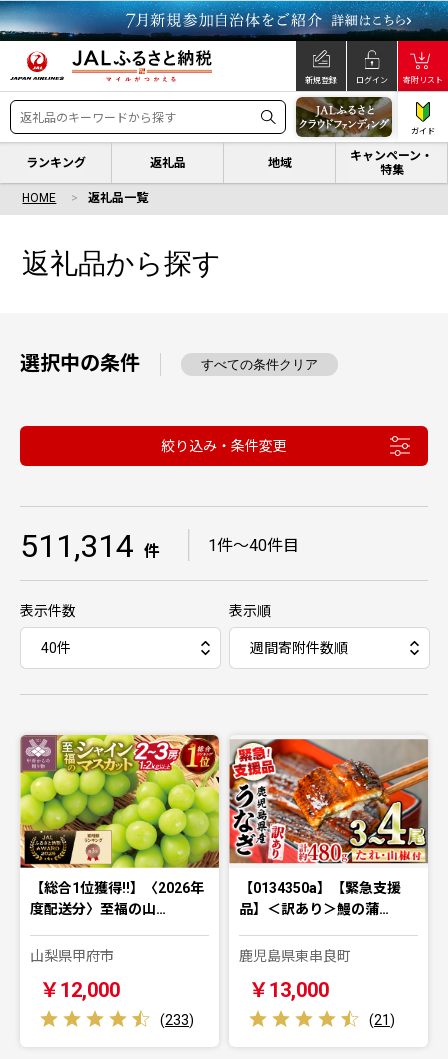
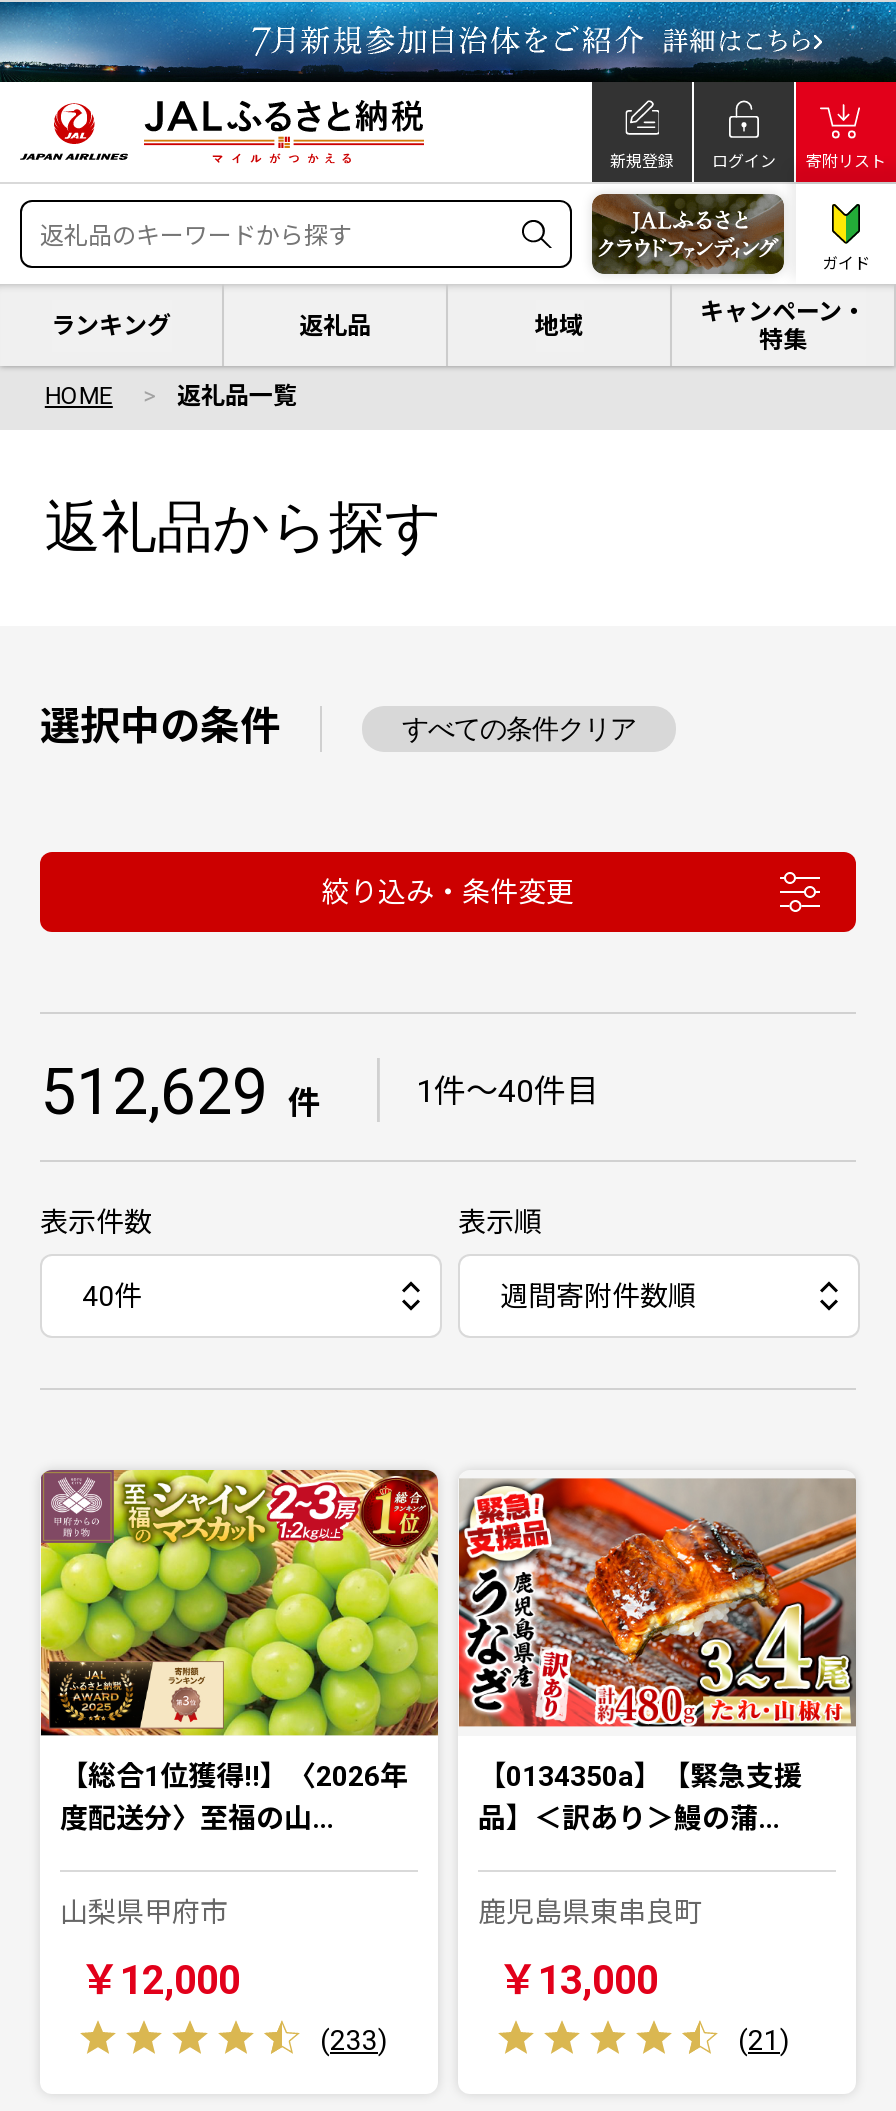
- 511,314 件 ｜ 1件〜40件目
+ 512,629 件 ｜ 1件〜40件目
